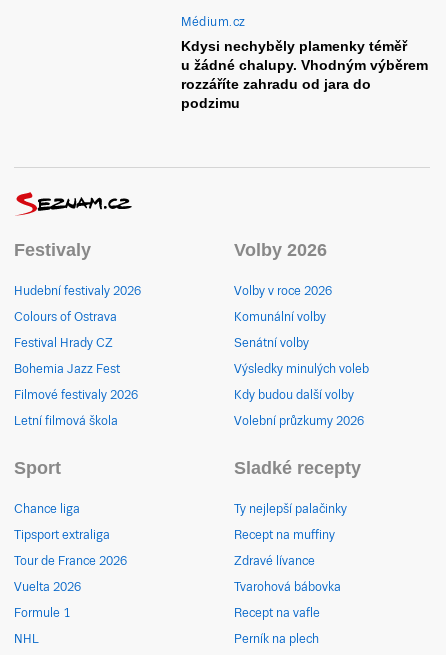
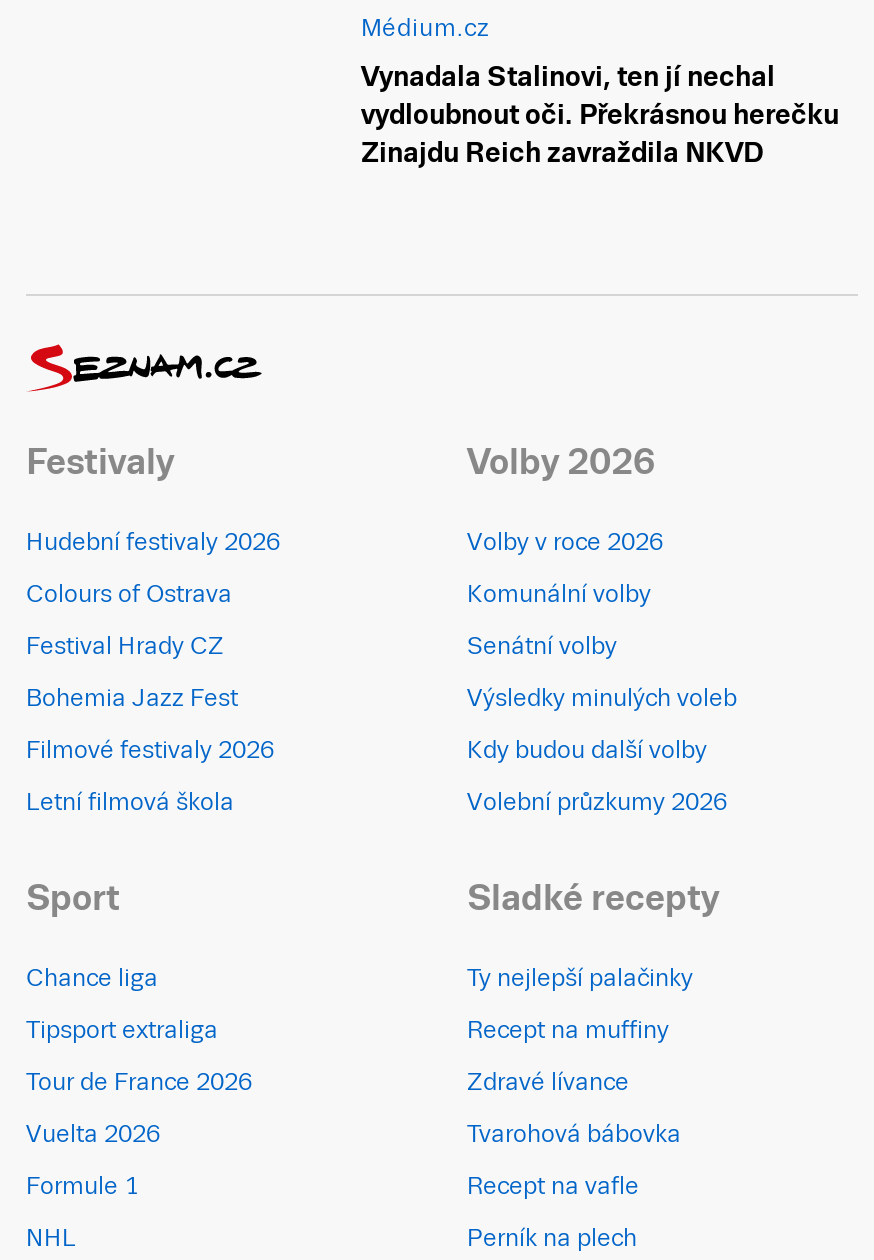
- Kdysi nechyběly plamenky téměř
- u žádné chalupy. Vhodným výběrem
- rozzáříte zahradu od jara do
- podzimu
+ Vynadala Stalinovi, ten jí nechal
+ vydloubnout oči. Překrásnou herečku
+ Zinajdu Reich zavraždila NKVD
